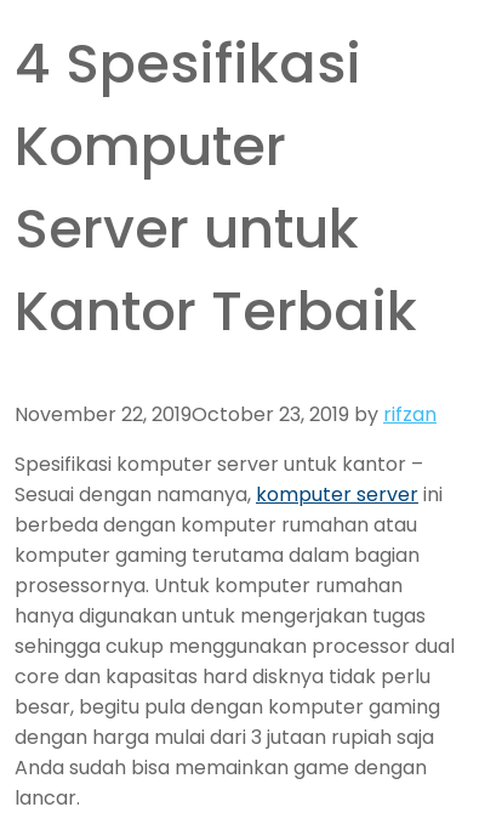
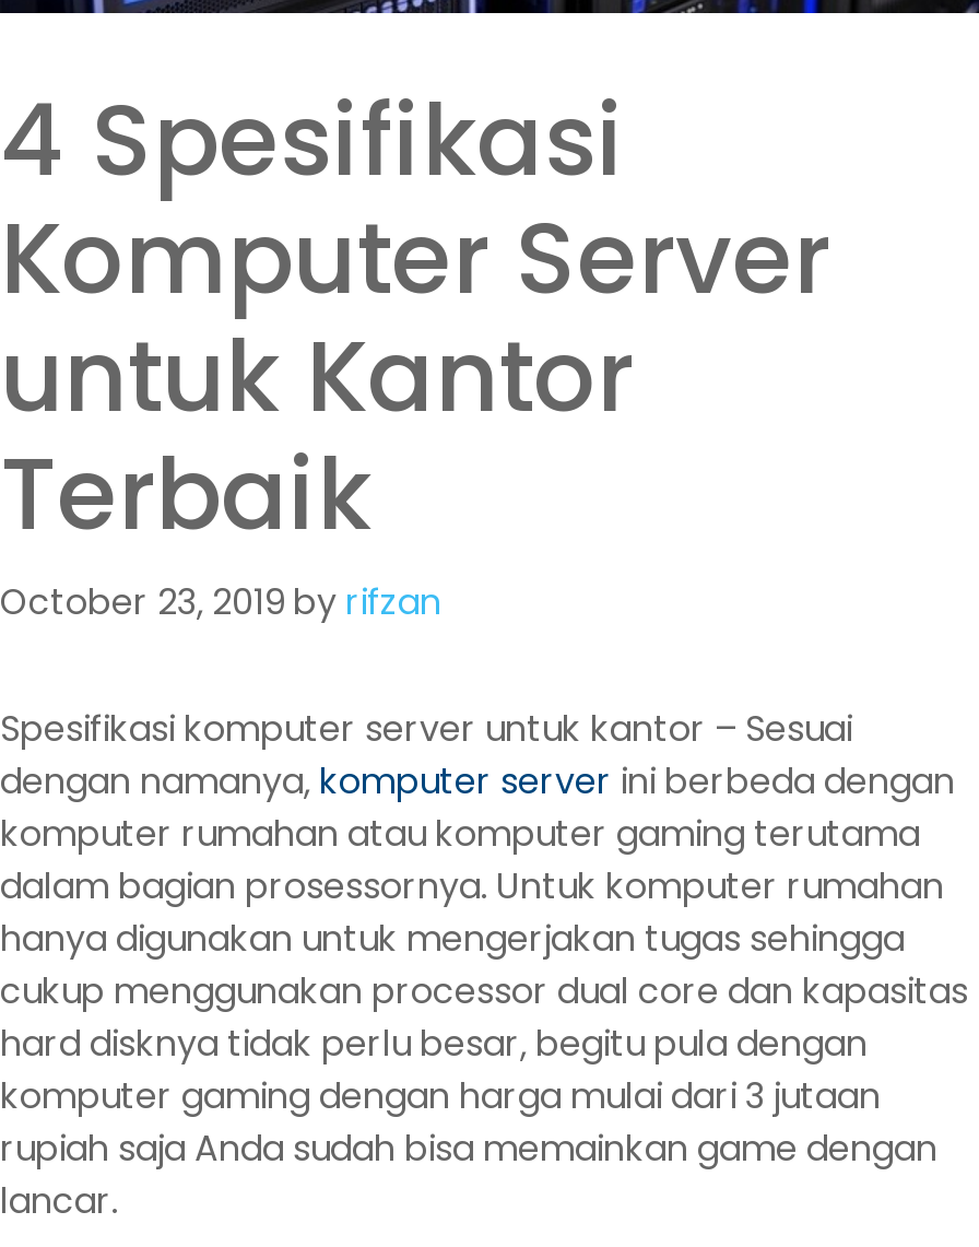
- Komputer
- Server untuk
- Kantor Terbaik
- November 22, 2019October 23, 2019 by rifzan
- Spesifikasi komputer server untuk kantor –
- Sesuai dengan namanya, komputer server ini
- berbeda dengan komputer rumahan atau
- komputer gaming terutama dalam bagian
- prosessornya. Untuk komputer rumahan
- hanya digunakan untuk mengerjakan tugas
- sehingga cukup menggunakan processor dual
- core dan kapasitas hard disknya tidak perlu
- besar, begitu pula dengan komputer gaming
- dengan harga mulai dari 3 jutaan rupiah saja
- Anda sudah bisa memainkan game dengan
+ Komputer Server
+ untuk Kantor
+ Terbaik
+ October 23, 2019 by rifzan
+ Spesifikasi komputer server untuk kantor – Sesuai
+ dengan namanya, komputer server ini berbeda dengan
+ komputer rumahan atau komputer gaming terutama
+ dalam bagian prosessornya. Untuk komputer rumahan
+ hanya digunakan untuk mengerjakan tugas sehingga
+ cukup menggunakan processor dual core dan kapasitas
+ hard disknya tidak perlu besar, begitu pula dengan
+ komputer gaming dengan harga mulai dari 3 jutaan
+ rupiah saja Anda sudah bisa memainkan game dengan
